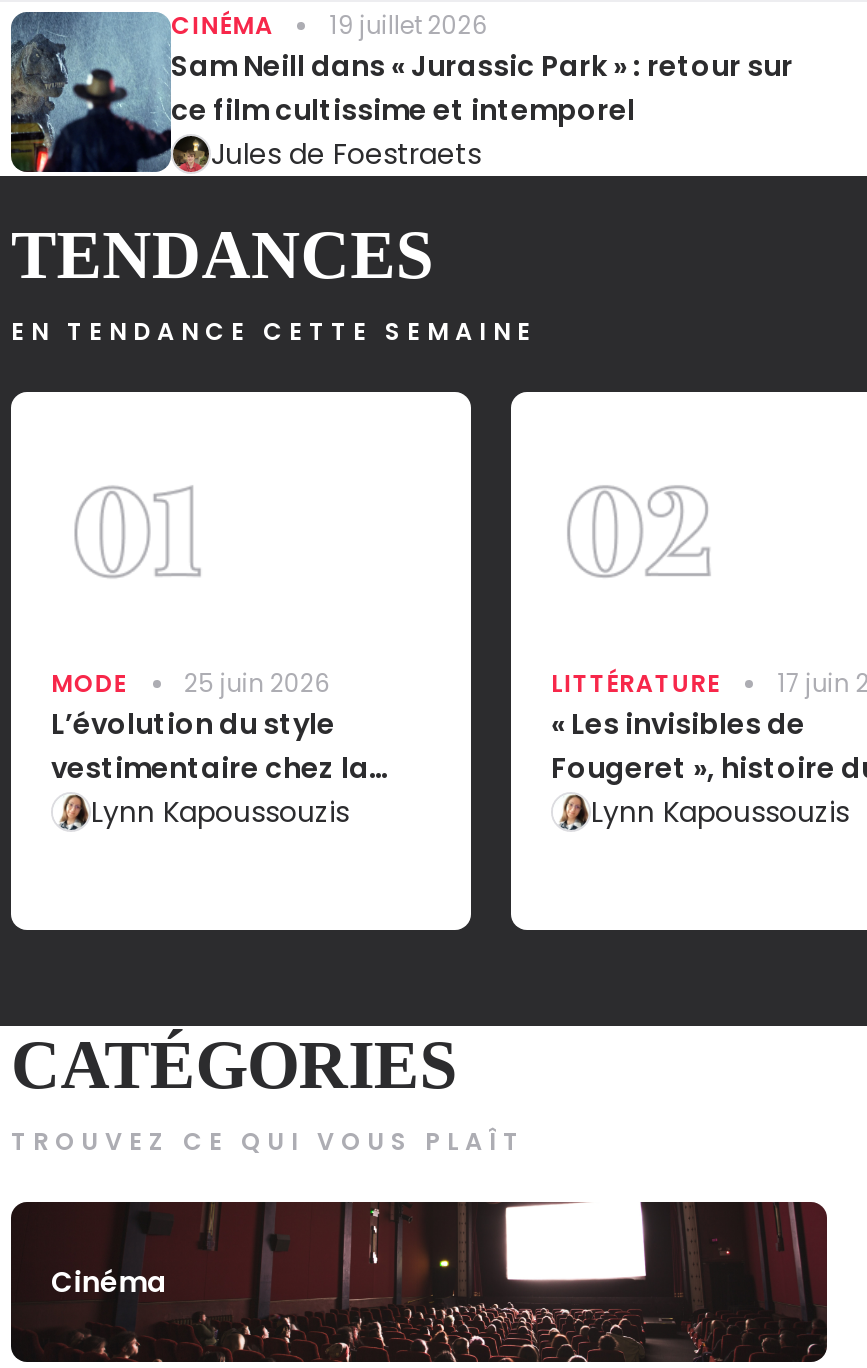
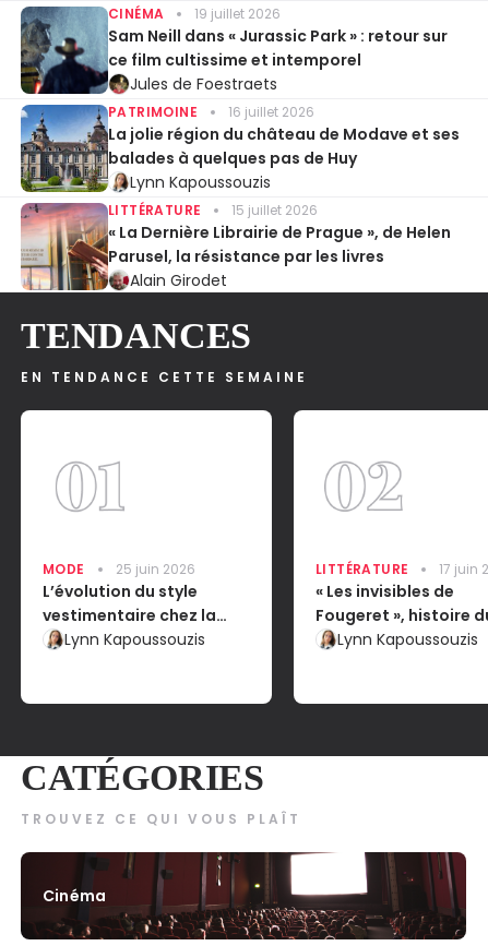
+ [image]
+ PATRIMOINE
+ 16 juillet 2026
+ La jolie région du château de Modave et ses
+ balades à quelques pas de Huy
+ Lynn Kapoussouzis
+ LITTÉRATURE
+ 15 juillet 2026
+ « La Dernière Librairie de Prague », de Helen
+ Parusel, la résistance par les livres
+ Alain Girodet

+ [image]
